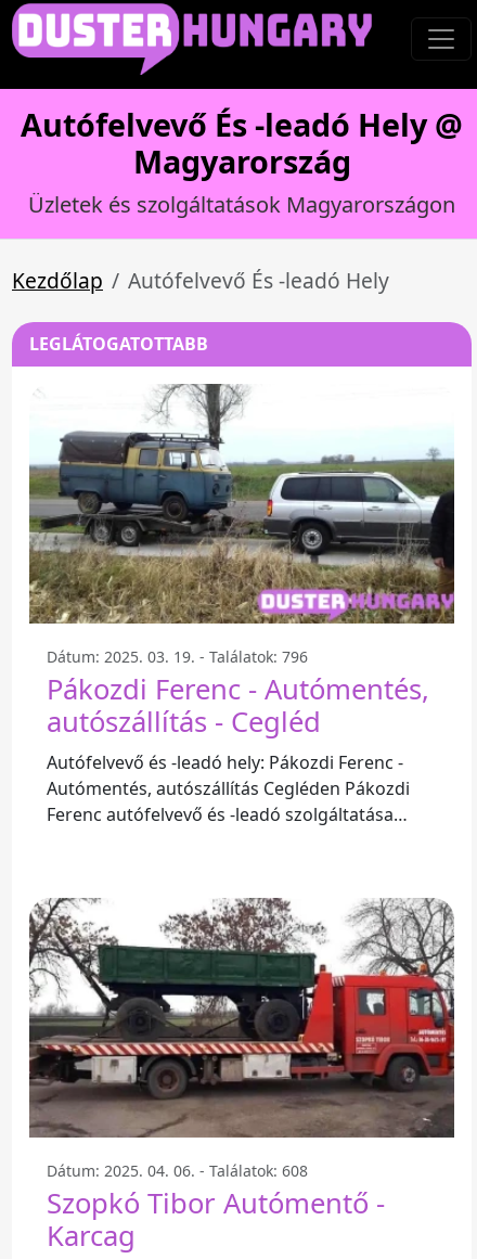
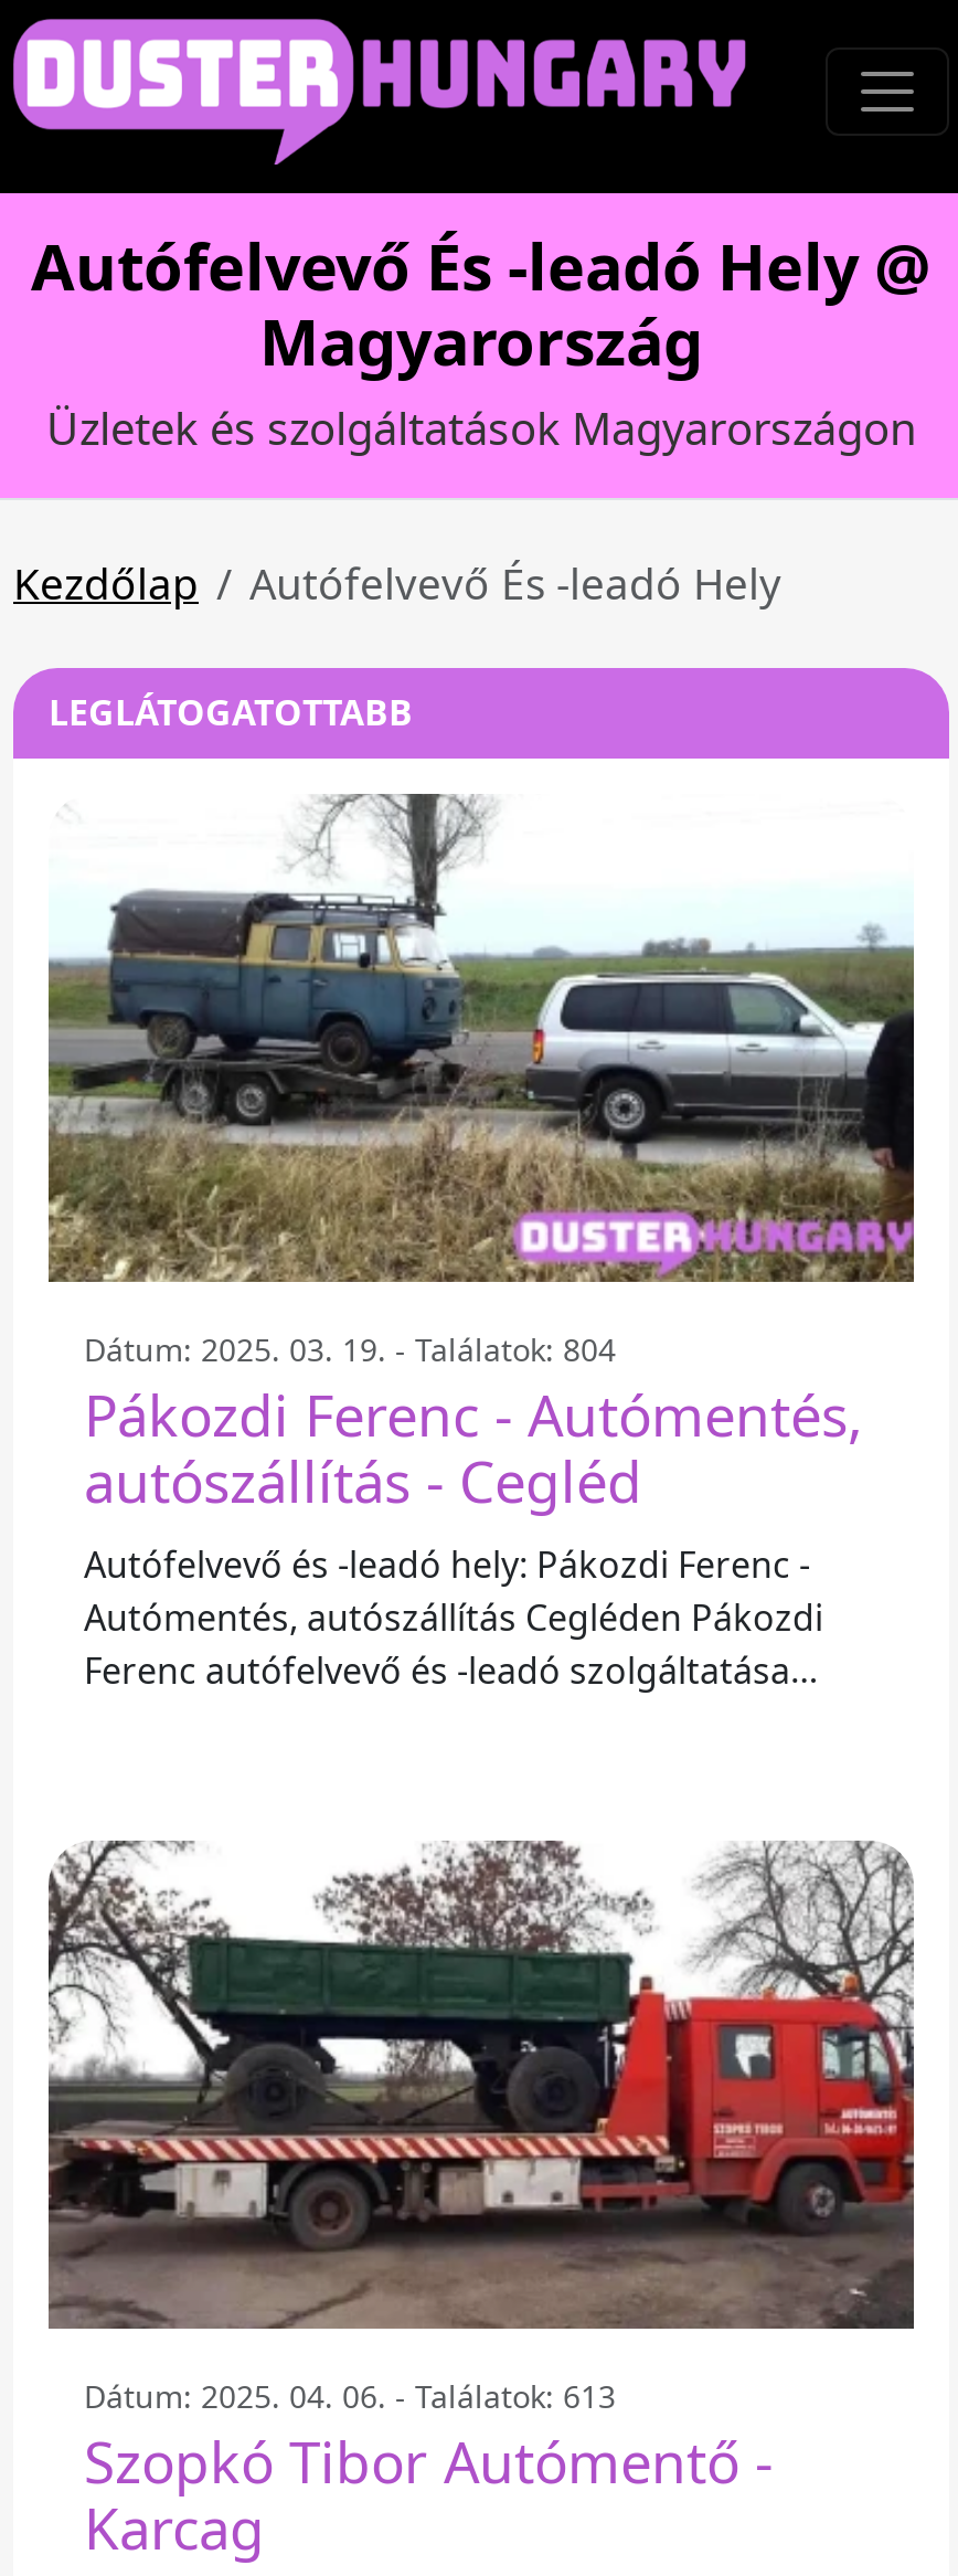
- Dátum: 2025. 03. 19. - Találatok: 796
+ Dátum: 2025. 03. 19. - Találatok: 804

- Dátum: 2025. 04. 06. - Találatok: 608
+ Dátum: 2025. 04. 06. - Találatok: 613
